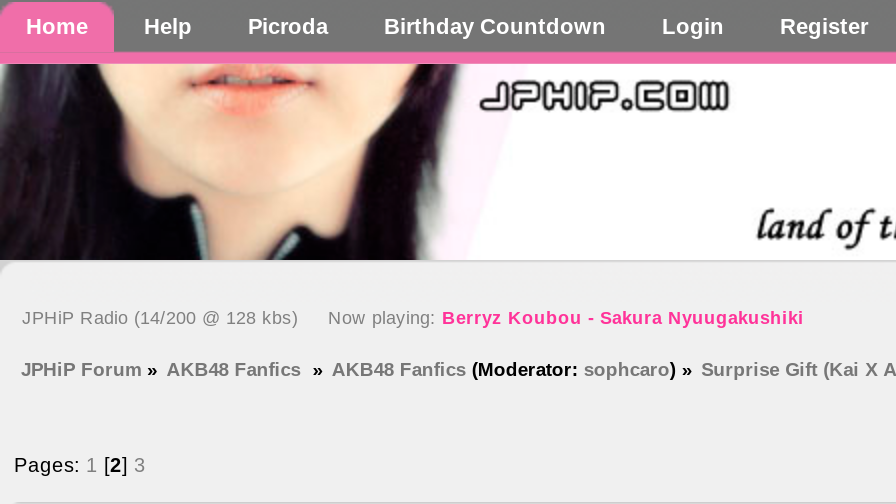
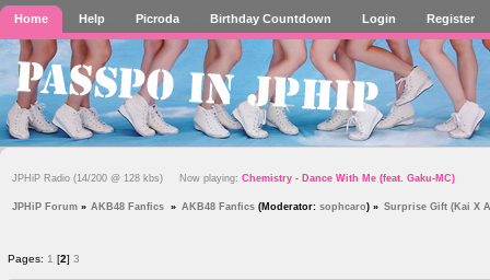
- [image]
- JPHiP Radio (14/200 @ 128 kbs) Now playing: Berryz Koubou - Sakura Nyuugakushiki
+ [image]
+ JPHiP Radio (14/200 @ 128 kbs) Now playing: Chemistry - Dance With Me (feat. Gaku-MC)
